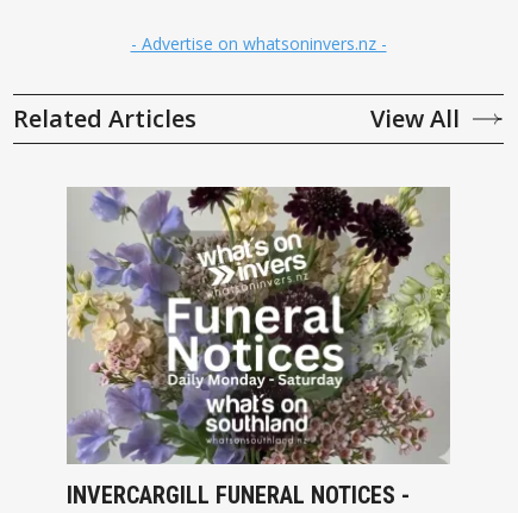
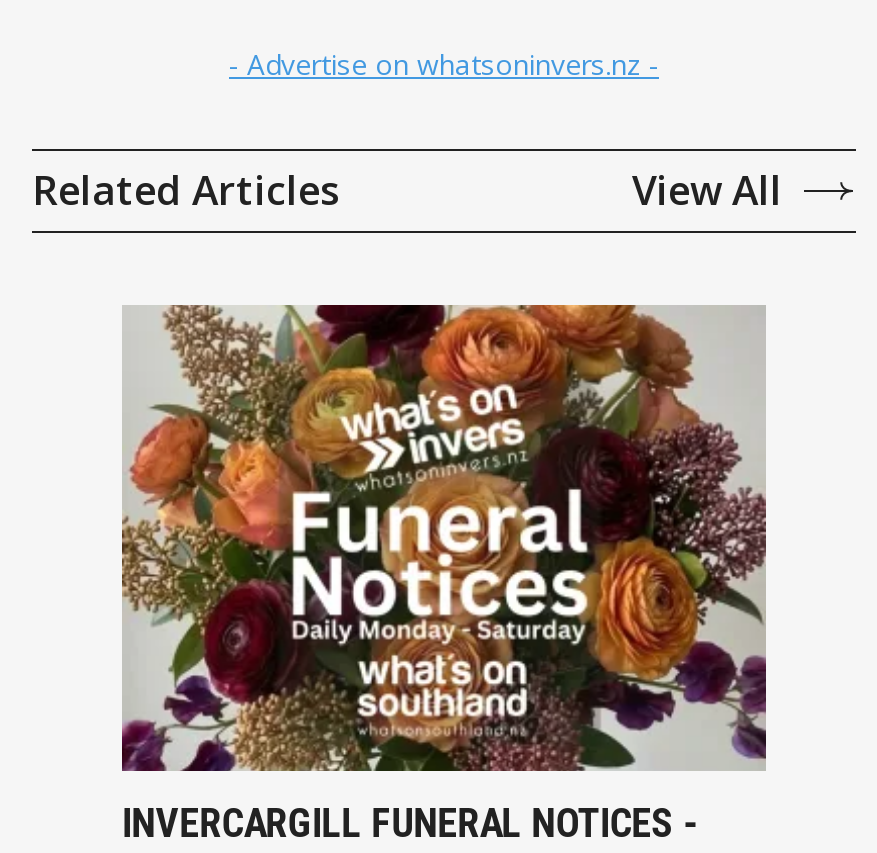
- [image]
+ [image]
